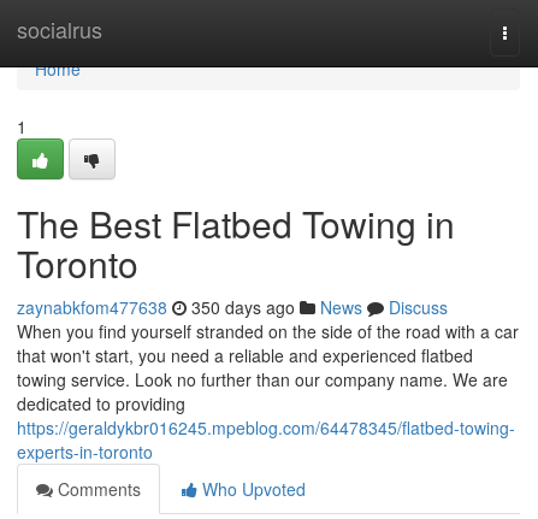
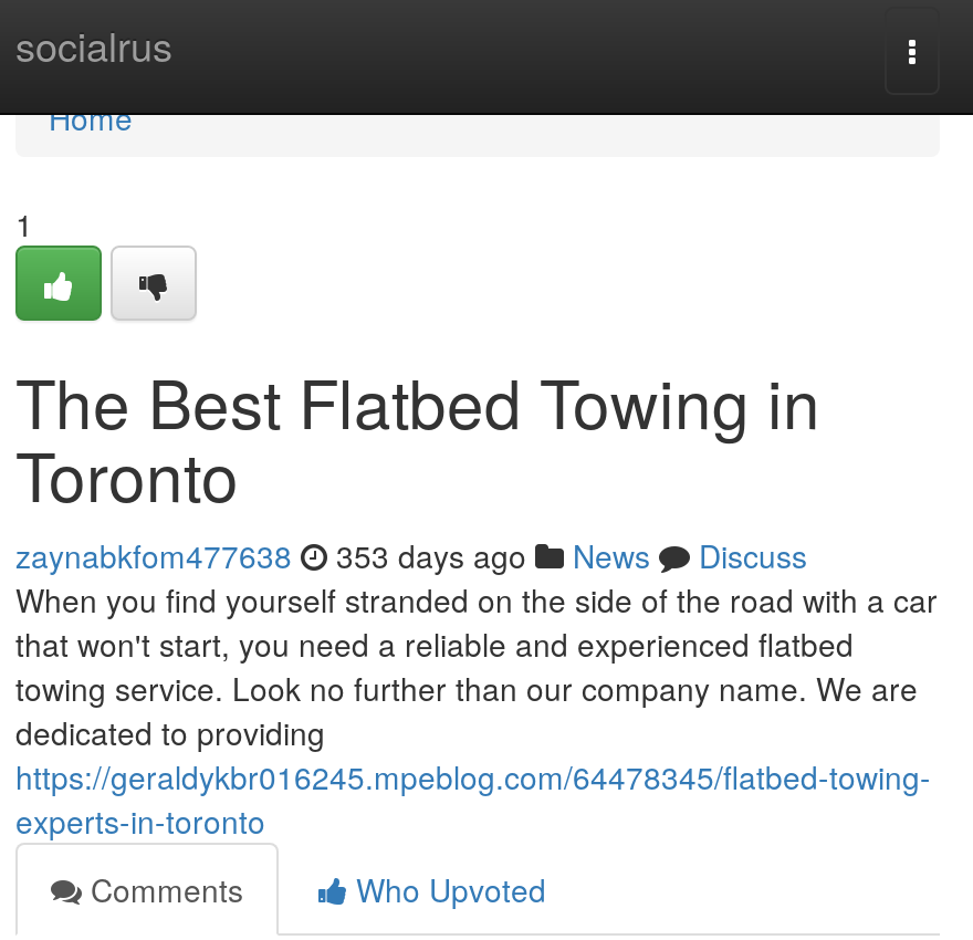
- zaynabkfom477638 350 days ago News Discuss
+ zaynabkfom477638 353 days ago News Discuss
